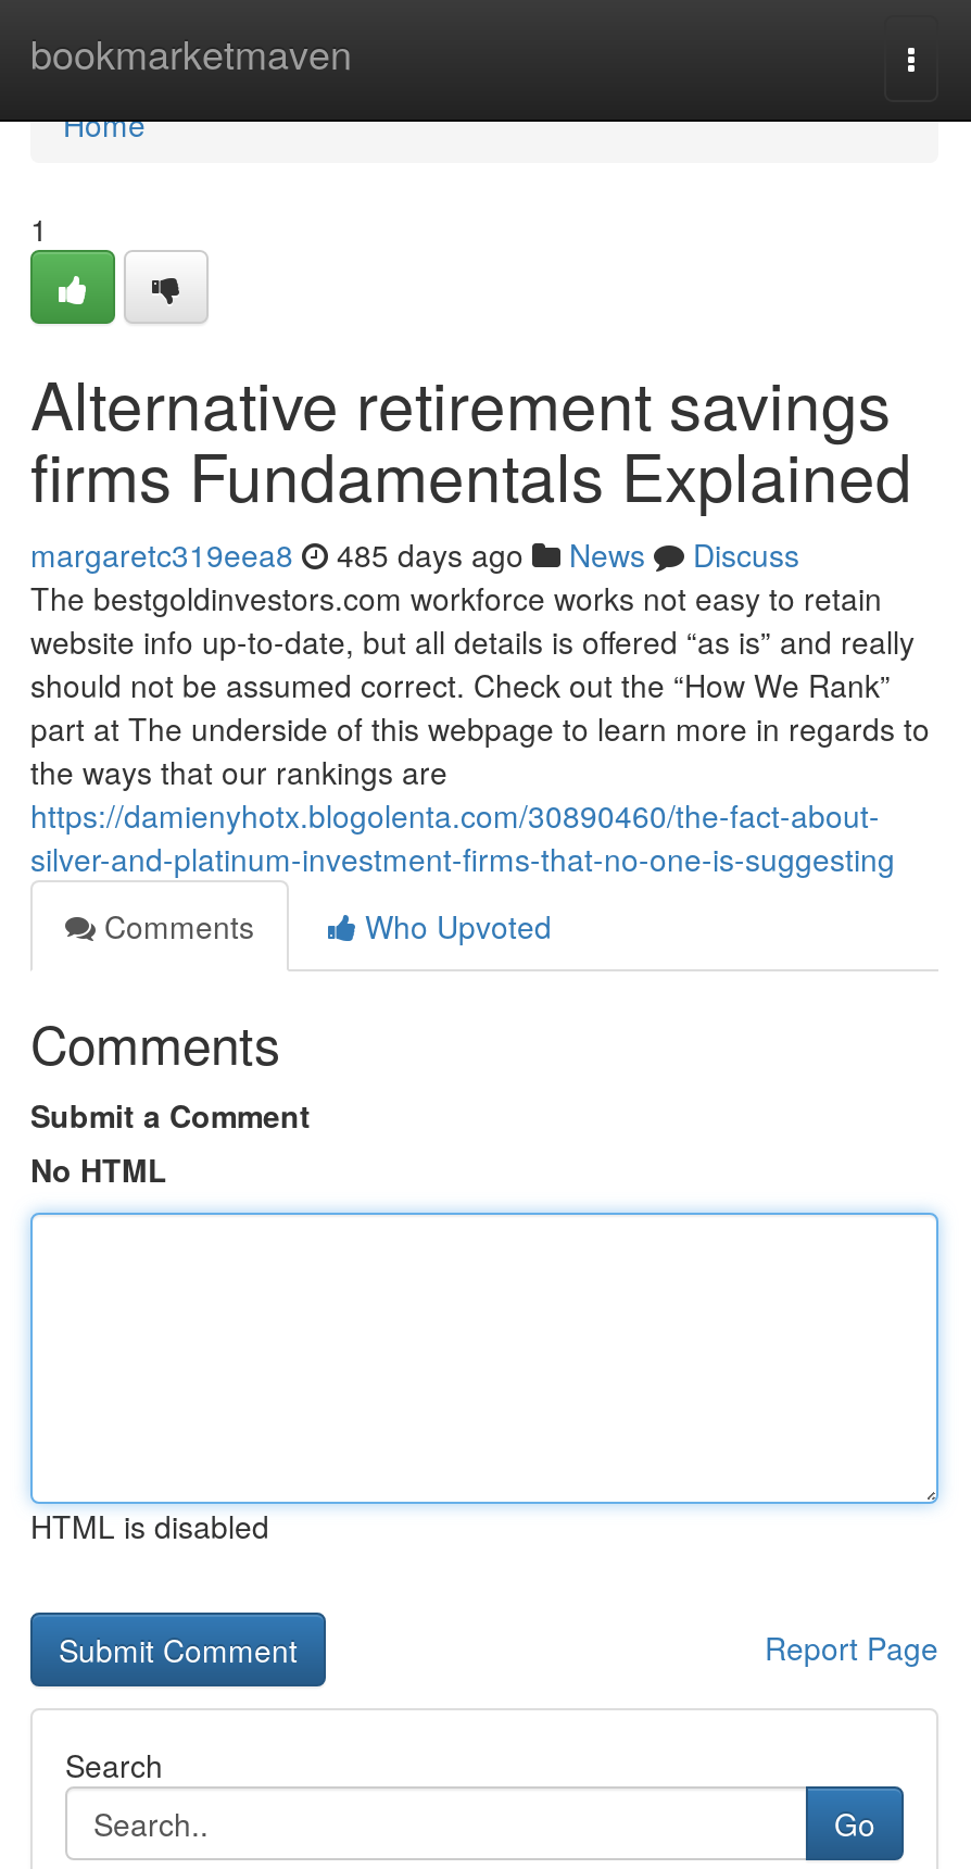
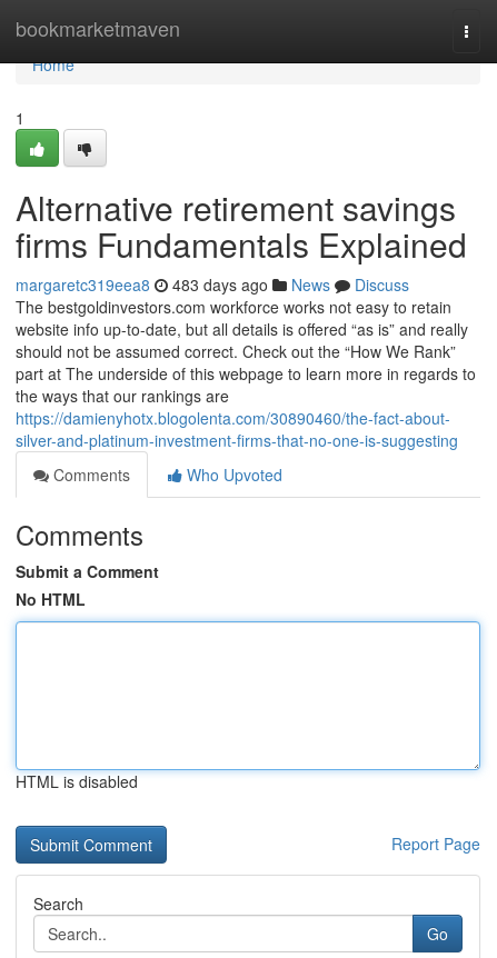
- margaretc319eea8 485 days ago News Discuss
+ margaretc319eea8 483 days ago News Discuss
